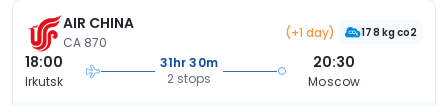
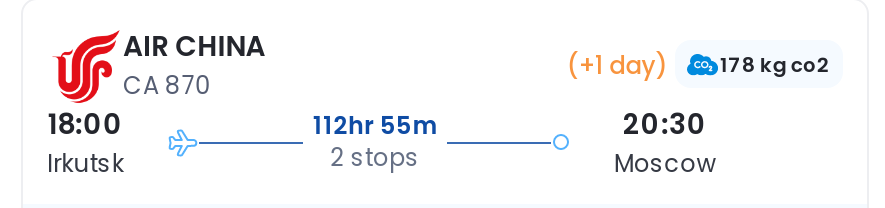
- 31hr 30m
+ 112hr 55m
